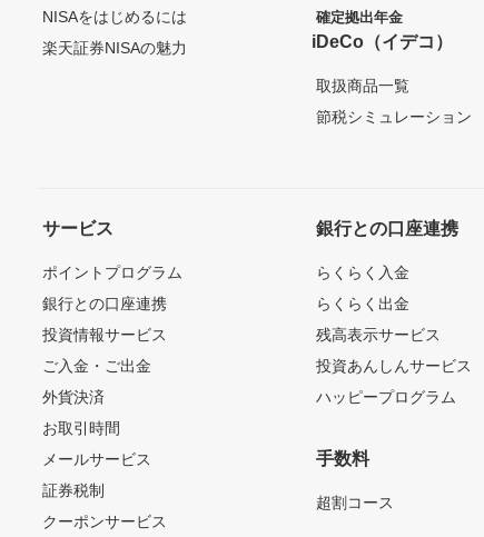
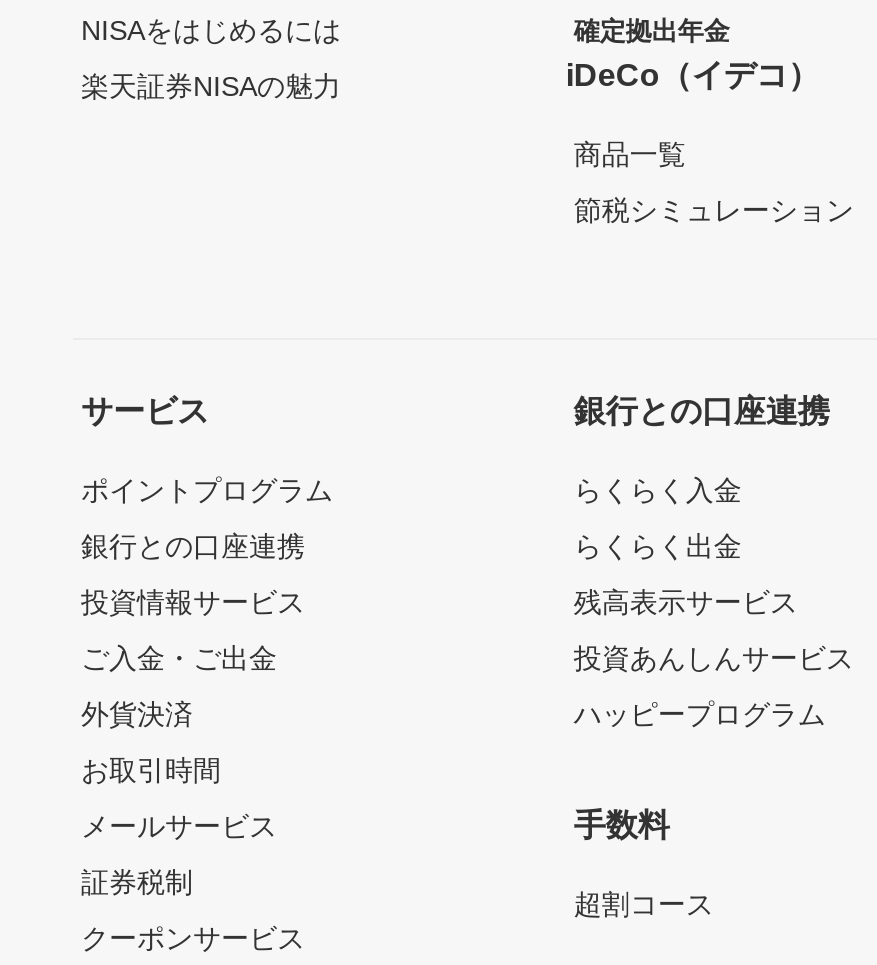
- 取扱商品一覧
+ 商品一覧
